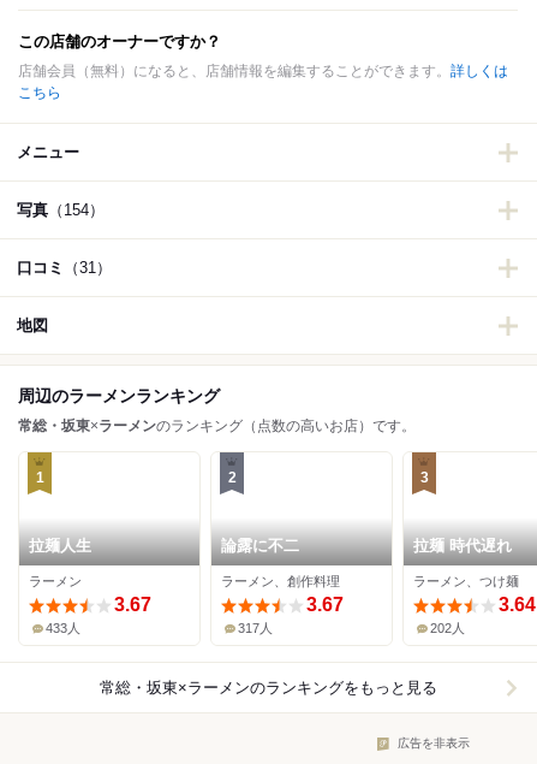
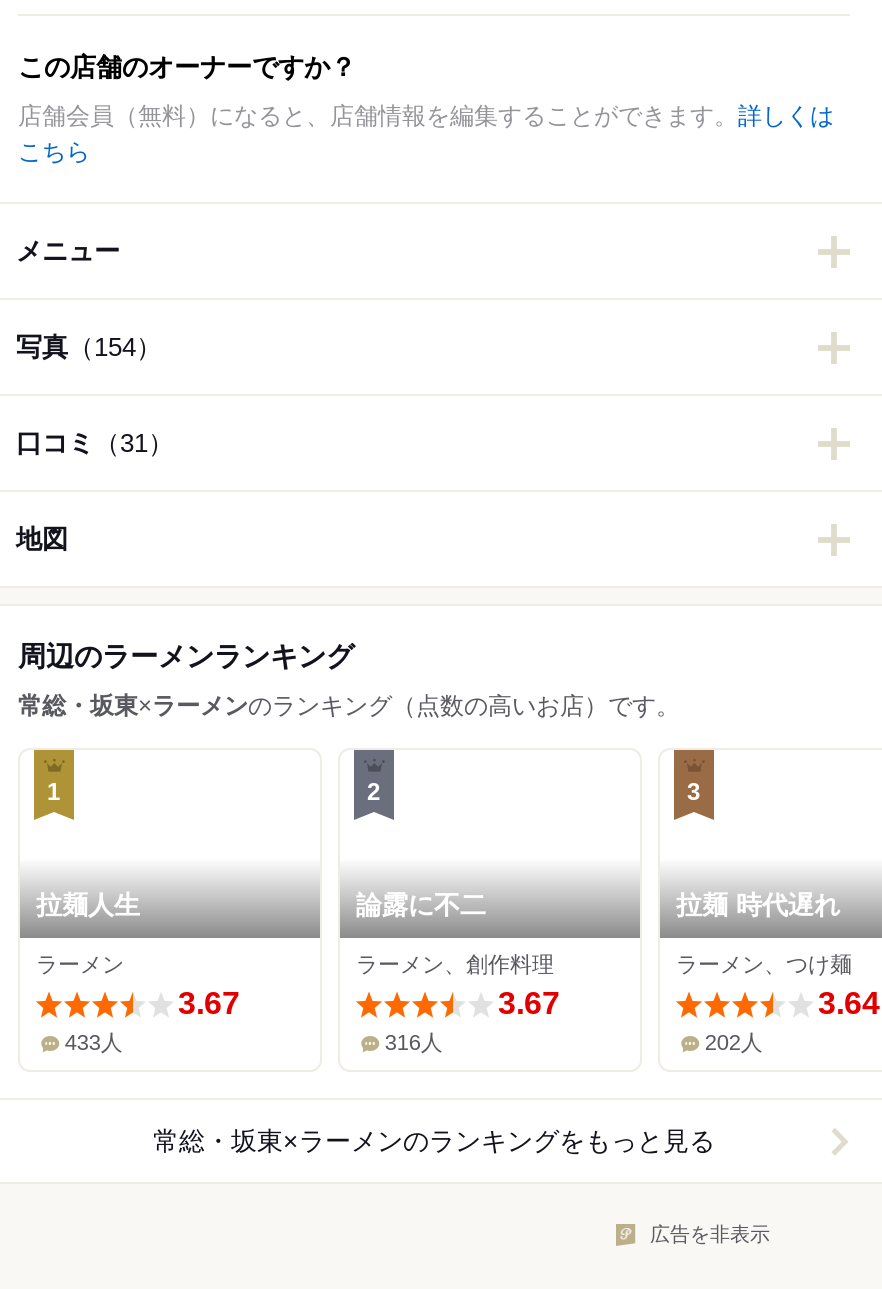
- 317人
+ 316人
